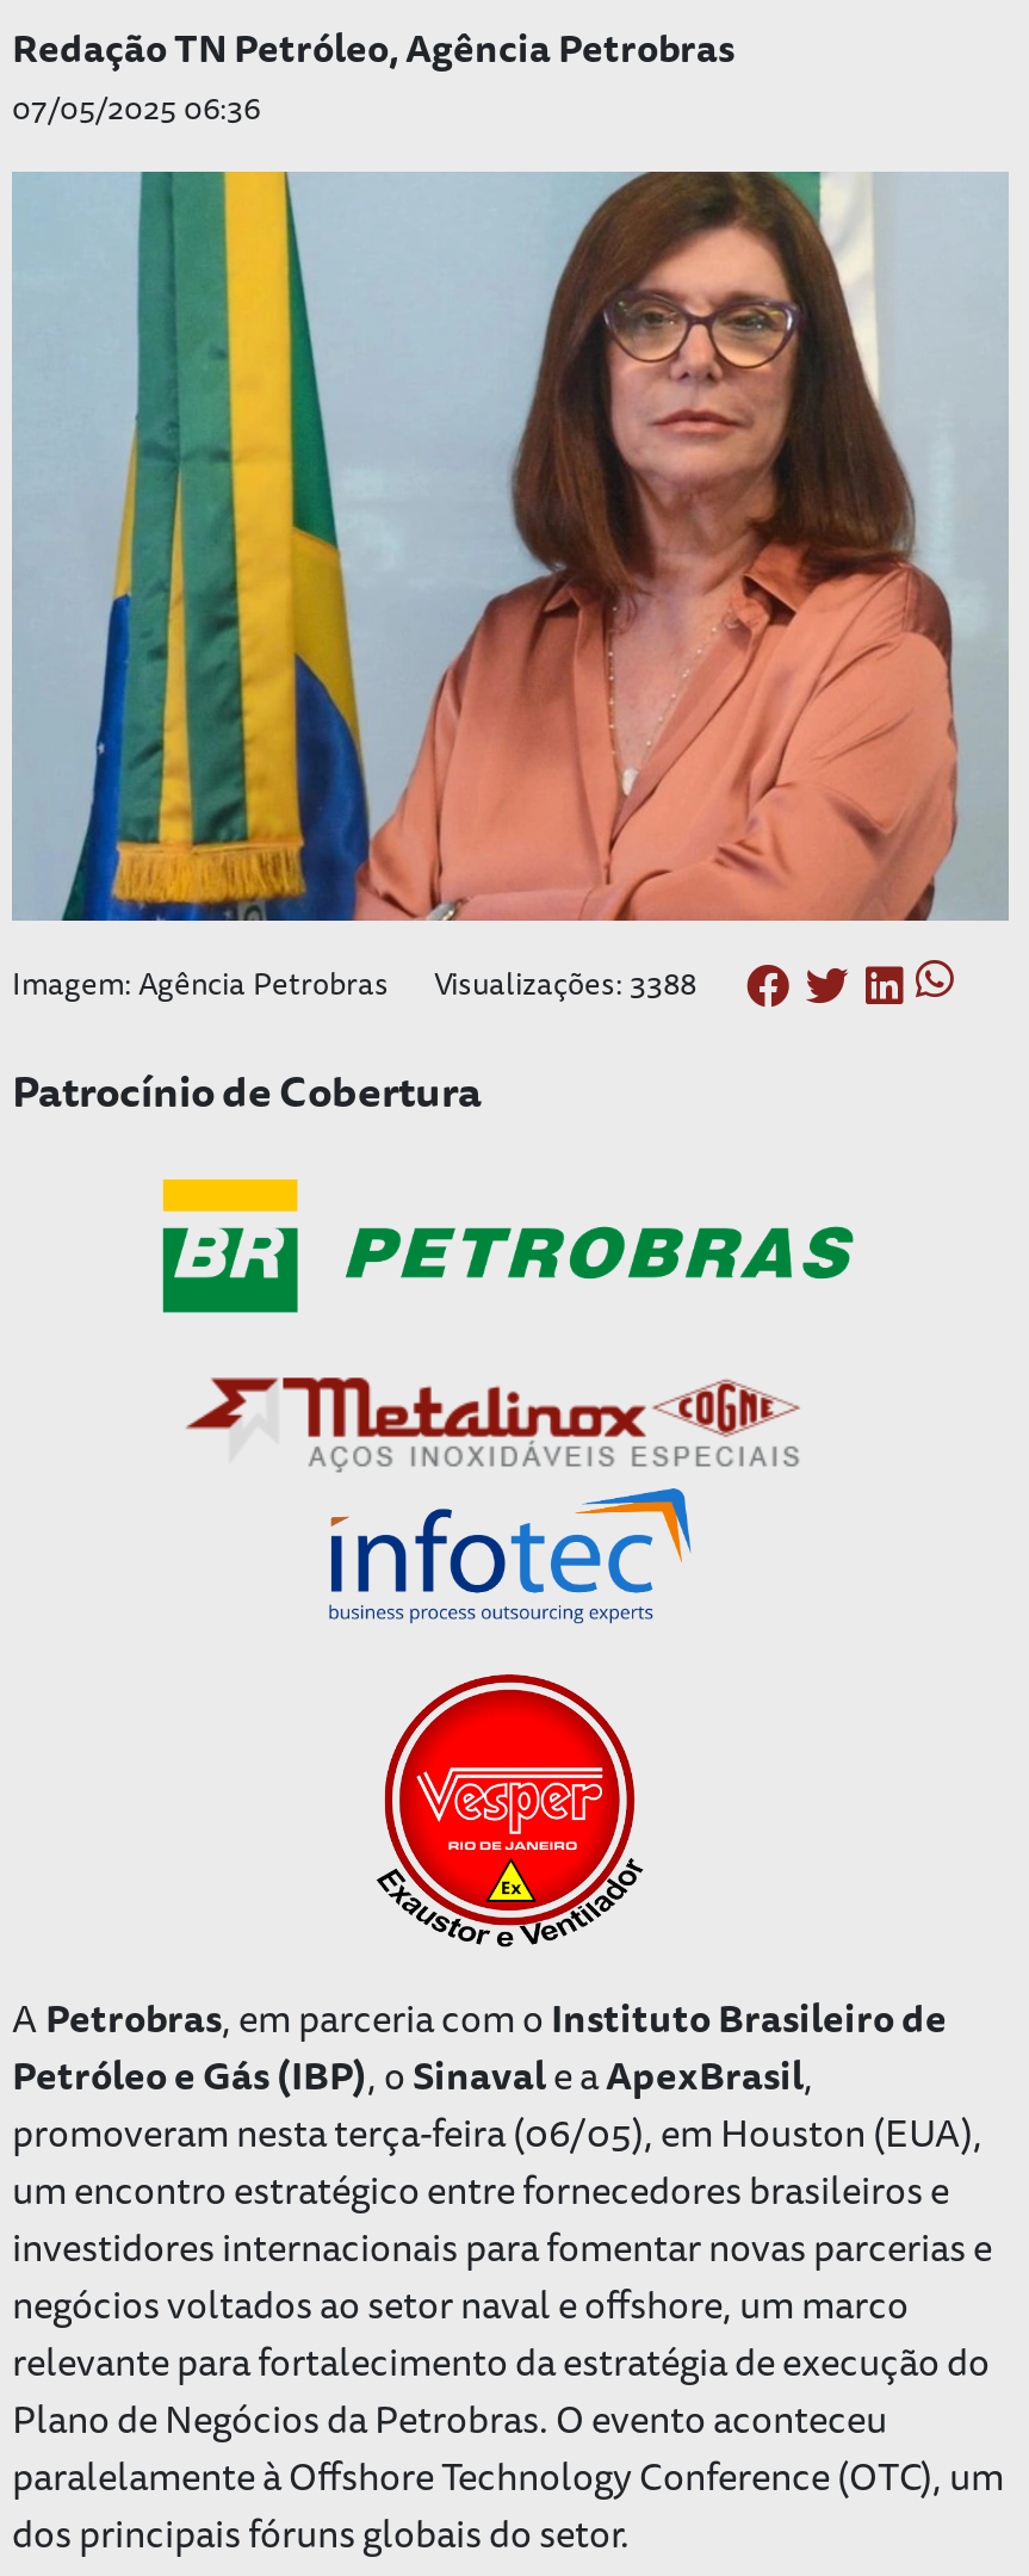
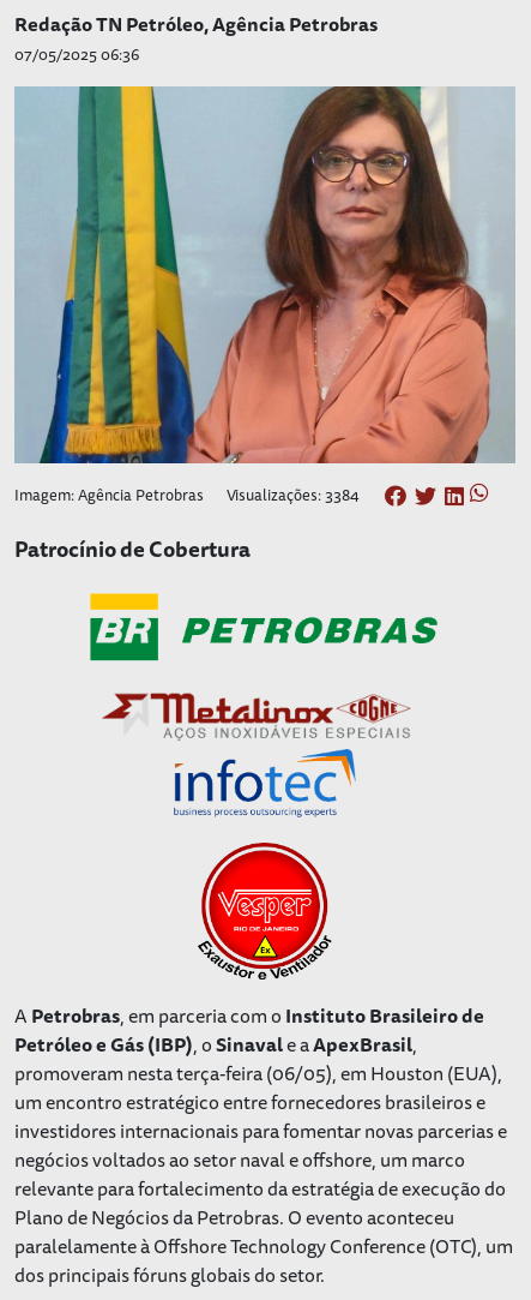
- Visualizações: 3388
+ Visualizações: 3384
